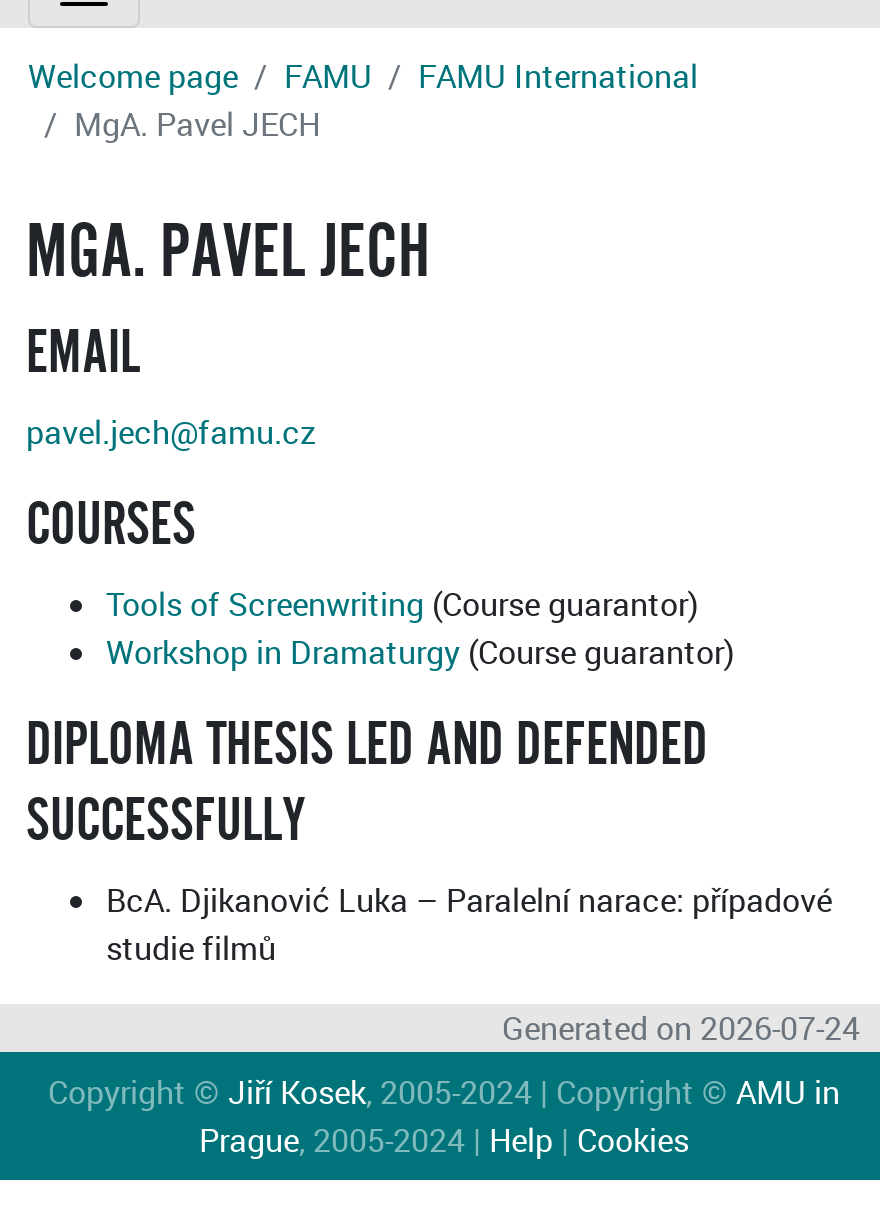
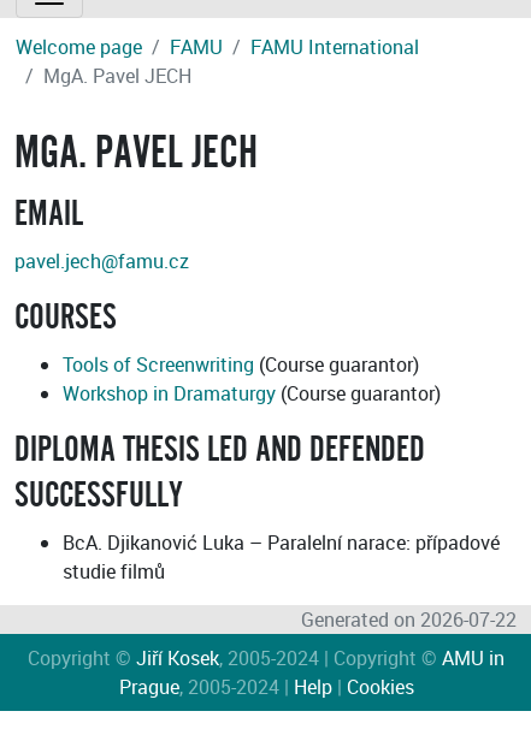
- Generated on 2026-07-24
+ Generated on 2026-07-22
